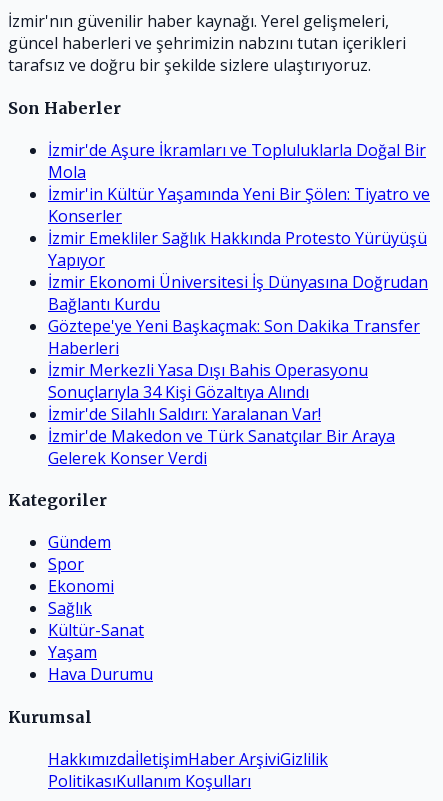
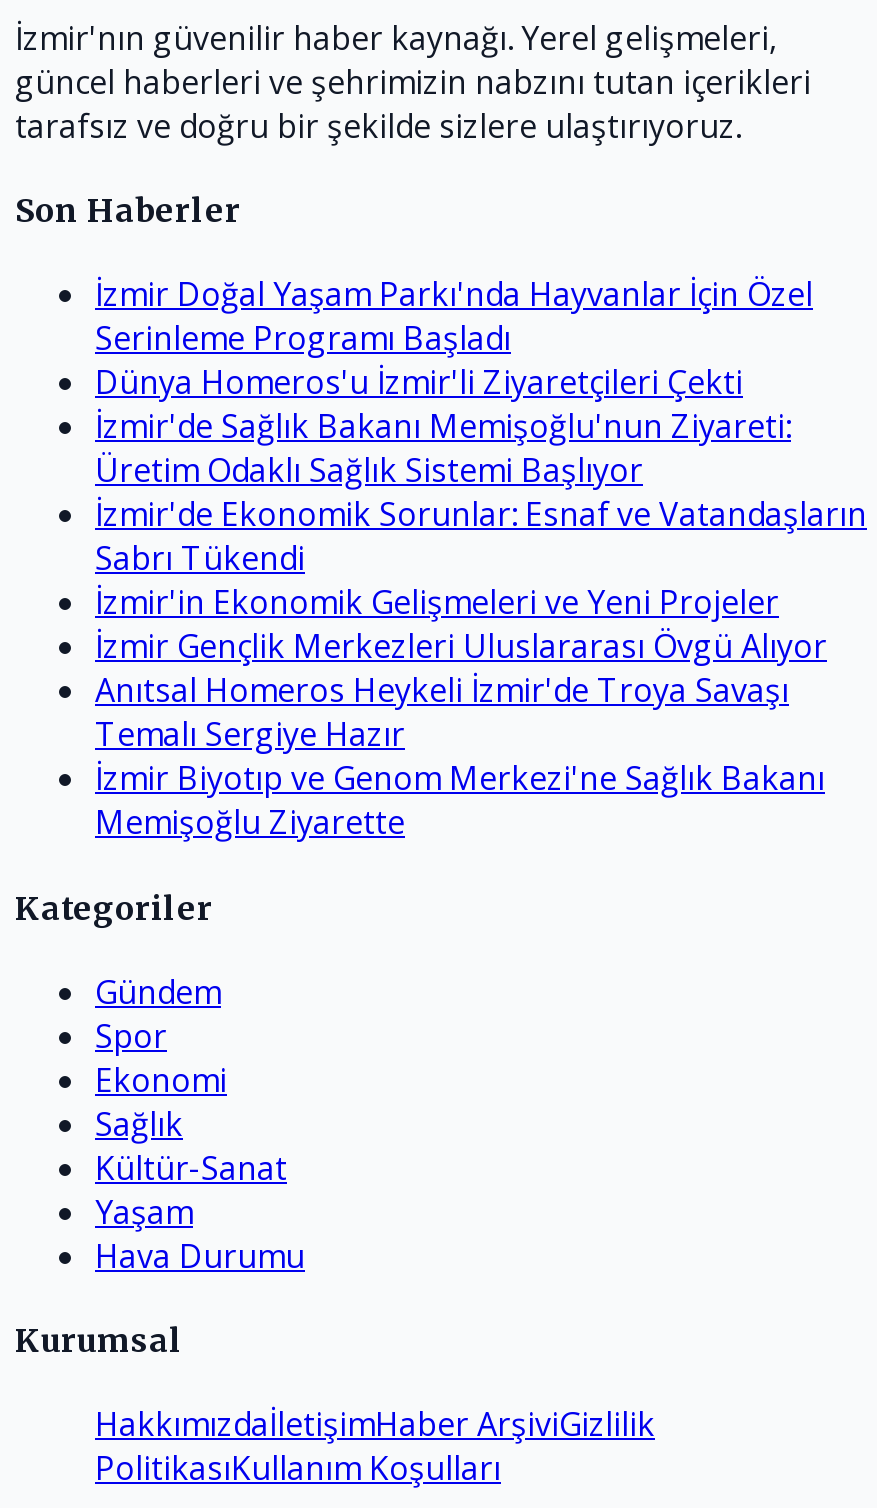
- İzmir'de Aşure İkramları ve Topluluklarla Doğal Bir
- Mola
- İzmir'in Kültür Yaşamında Yeni Bir Şölen: Tiyatro ve
- Konserler
- İzmir Emekliler Sağlık Hakkında Protesto Yürüyüşü
- Yapıyor
- İzmir Ekonomi Üniversitesi İş Dünyasına Doğrudan
- Bağlantı Kurdu
- Göztepe'ye Yeni Başkaçmak: Son Dakika Transfer
- Haberleri
- İzmir Merkezli Yasa Dışı Bahis Operasyonu
- Sonuçlarıyla 34 Kişi Gözaltıya Alındı
- İzmir'de Silahlı Saldırı: Yaralanan Var!
- İzmir'de Makedon ve Türk Sanatçılar Bir Araya
- Gelerek Konser Verdi
+ İzmir Doğal Yaşam Parkı'nda Hayvanlar İçin Özel
+ Serinleme Programı Başladı
+ Dünya Homeros'u İzmir'li Ziyaretçileri Çekti
+ İzmir'de Sağlık Bakanı Memişoğlu'nun Ziyareti:
+ Üretim Odaklı Sağlık Sistemi Başlıyor
+ İzmir'de Ekonomik Sorunlar: Esnaf ve Vatandaşların
+ Sabrı Tükendi
+ İzmir'in Ekonomik Gelişmeleri ve Yeni Projeler
+ İzmir Gençlik Merkezleri Uluslararası Övgü Alıyor
+ Anıtsal Homeros Heykeli İzmir'de Troya Savaşı
+ Temalı Sergiye Hazır
+ İzmir Biyotıp ve Genom Merkezi'ne Sağlık Bakanı
+ Memişoğlu Ziyarette
